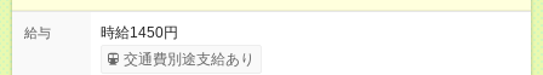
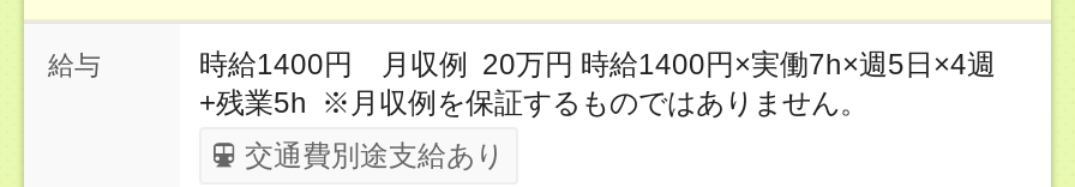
- 時給1450円
+ 時給1400円 月収例 20万円 時給1400円×実働7h×週5日×4週
+ +残業5h ※月収例を保証するものではありません。
